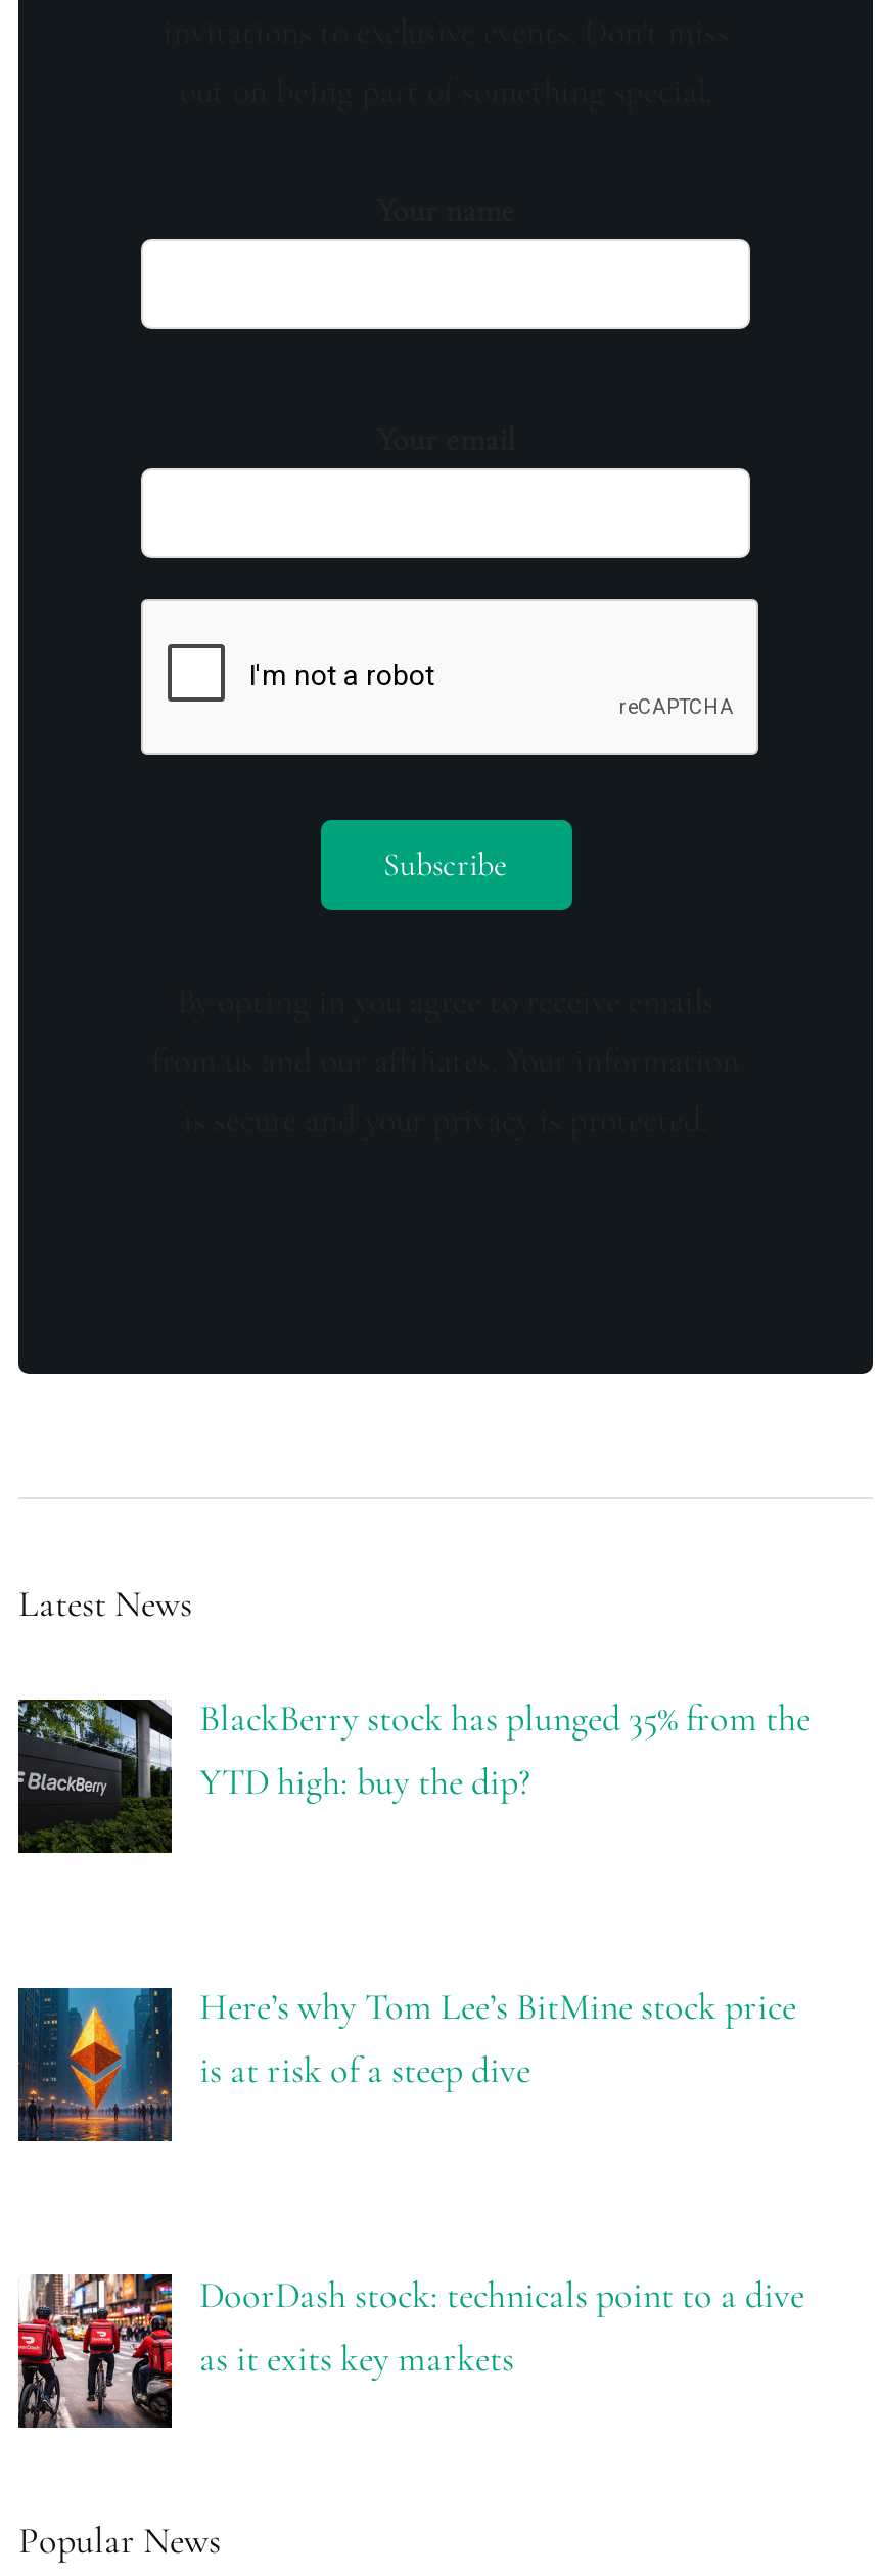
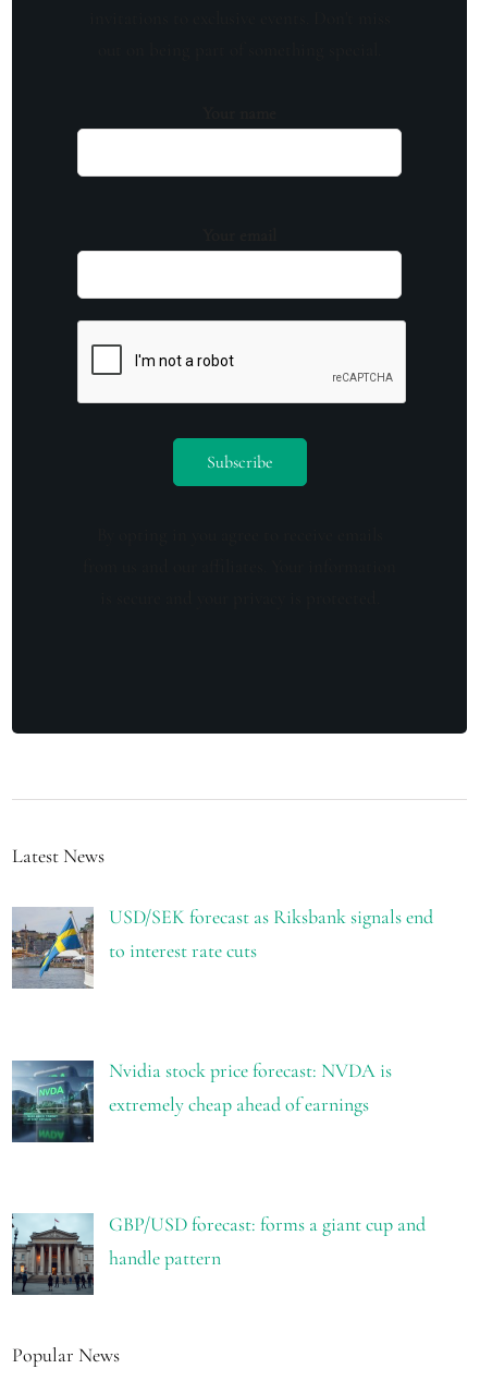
- [image]
- BlackBerry stock has plunged 35% from the
- YTD high: buy the dip?
+ [image]
+ USD/SEK forecast as Riksbank signals end
+ to interest rate cuts

- [image]
- Here’s why Tom Lee’s BitMine stock price
- is at risk of a steep dive
+ [image]
+ Nvidia stock price forecast: NVDA is
+ extremely cheap ahead of earnings

- [image]
- DoorDash stock: technicals point to a dive
- as it exits key markets
+ [image]
+ GBP/USD forecast: forms a giant cup and
+ handle pattern
